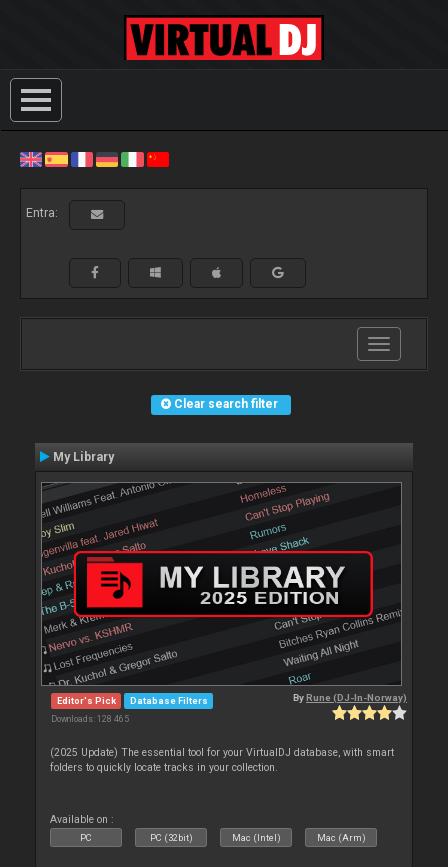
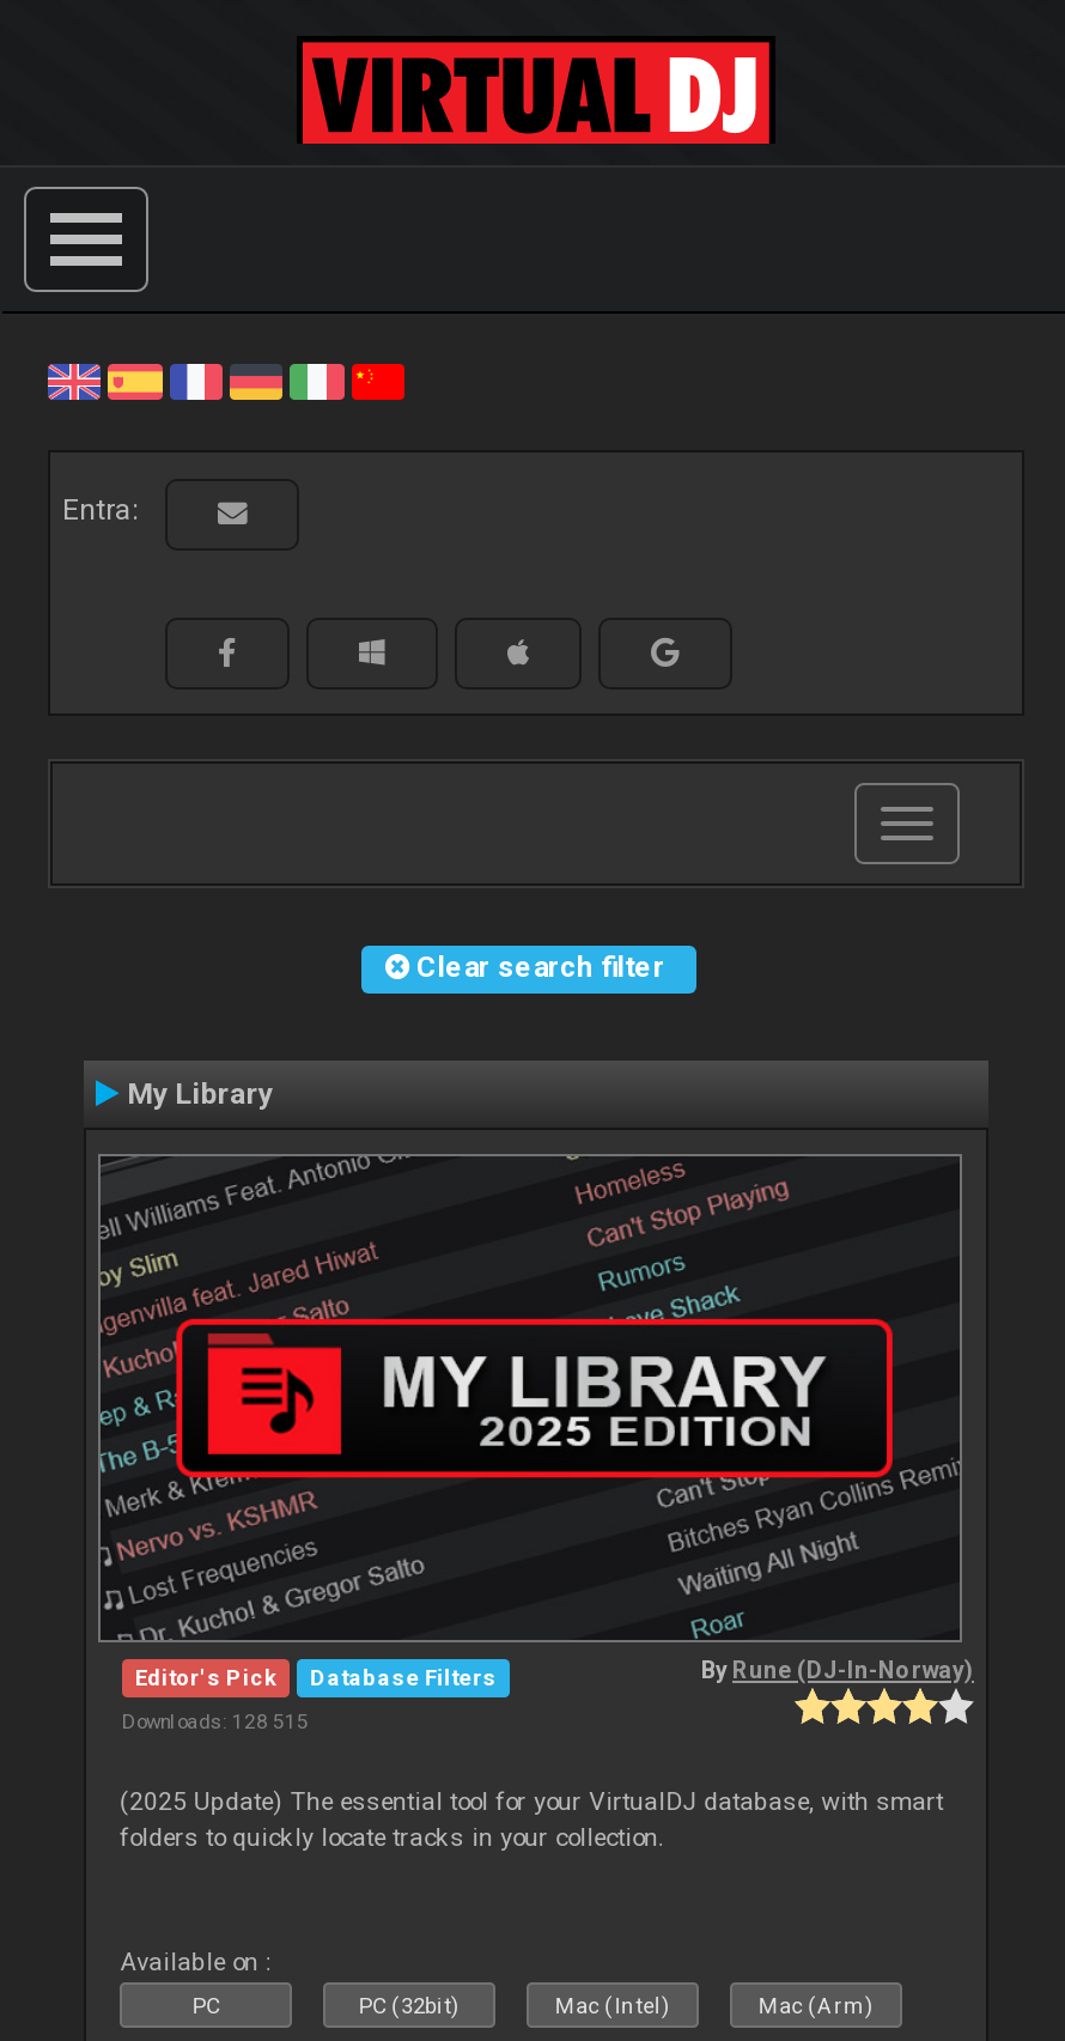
- Downloads: 128 465
+ Downloads: 128 515
